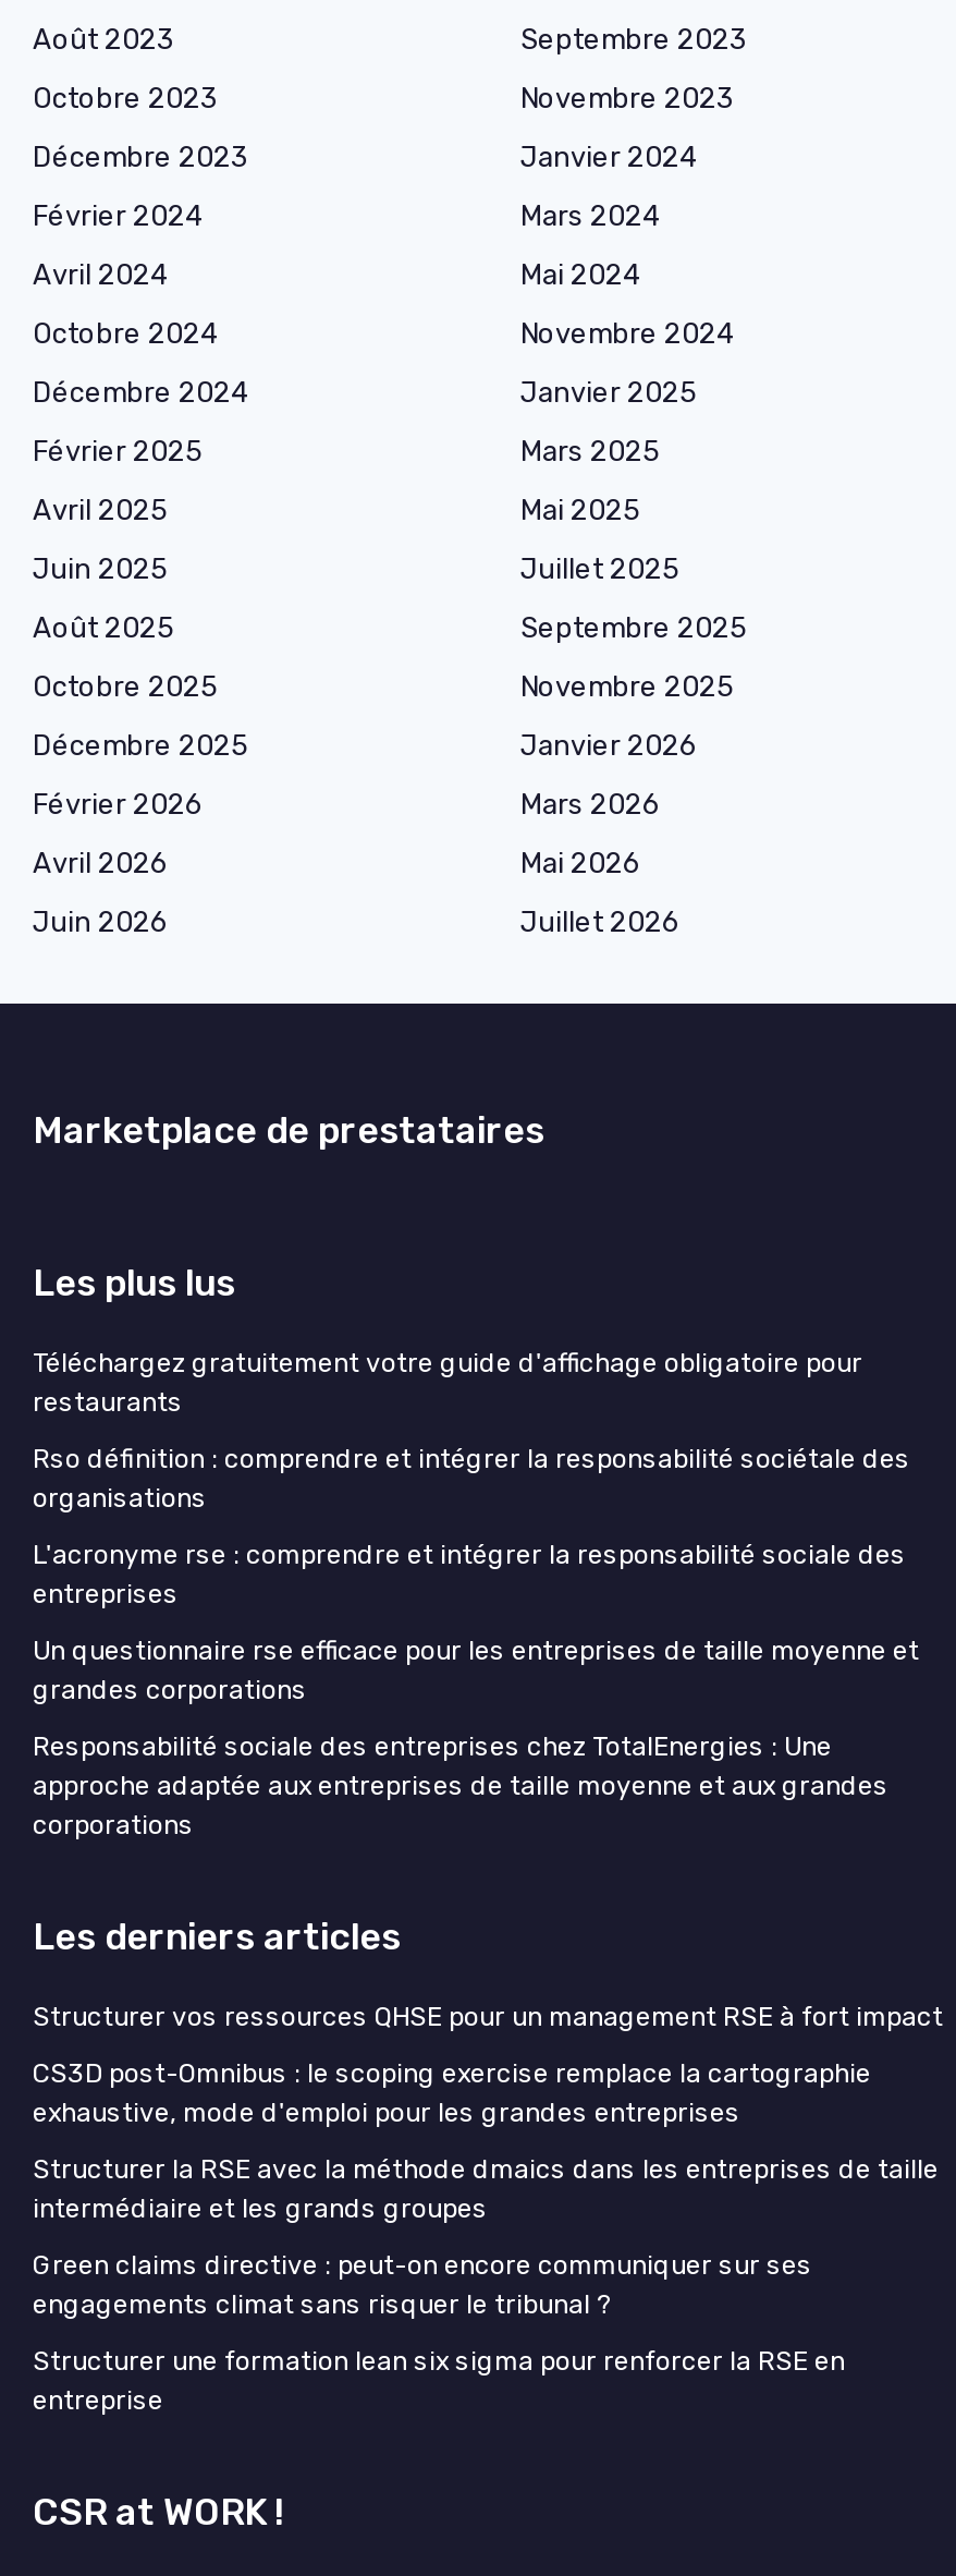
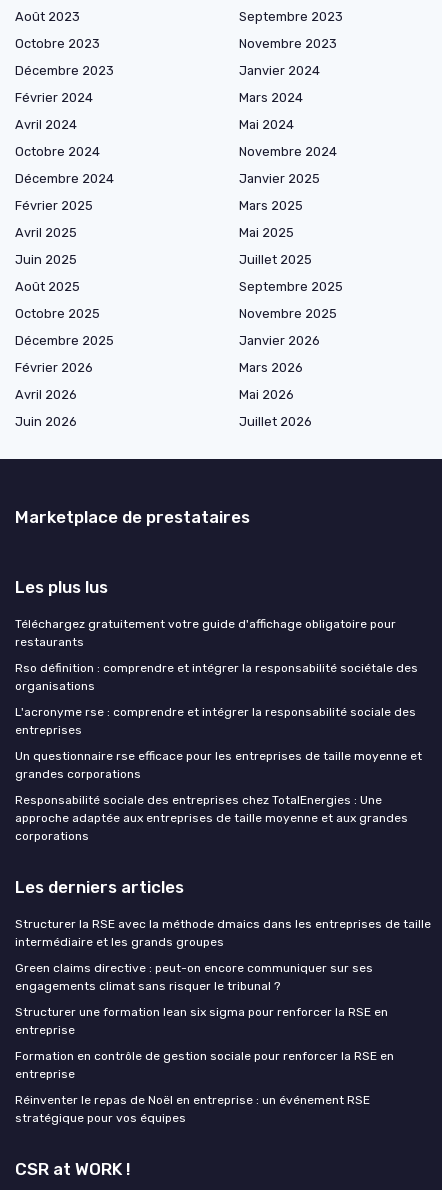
- Structurer vos ressources QHSE pour un management RSE à fort impact
- CS3D post-Omnibus : le scoping exercise remplace la cartographie
- exhaustive, mode d'emploi pour les grandes entreprises

moved up: Structurer la RSE avec la méthode dmaics dans les entreprises de taille | intermédiaire et les grands groupes | Green claims directive : peut-on encore communiquer sur ses | engagements climat sans risquer le tribunal ? | Structurer une formation lean six sigma pour renforcer la RSE en | entreprise

+ Formation en contrôle de gestion sociale pour renforcer la RSE en
+ entreprise
+ Réinventer le repas de Noël en entreprise : un événement RSE
+ stratégique pour vos équipes
